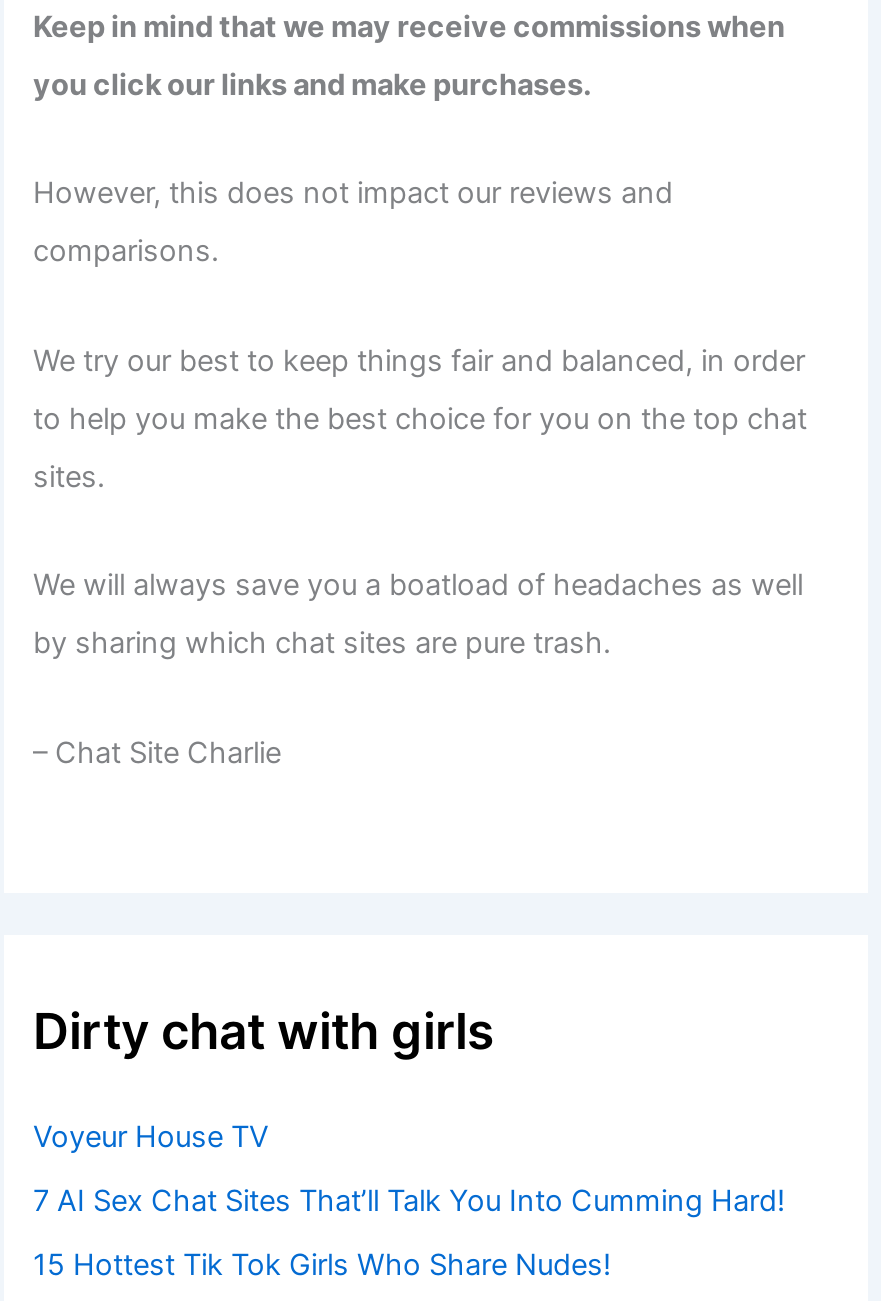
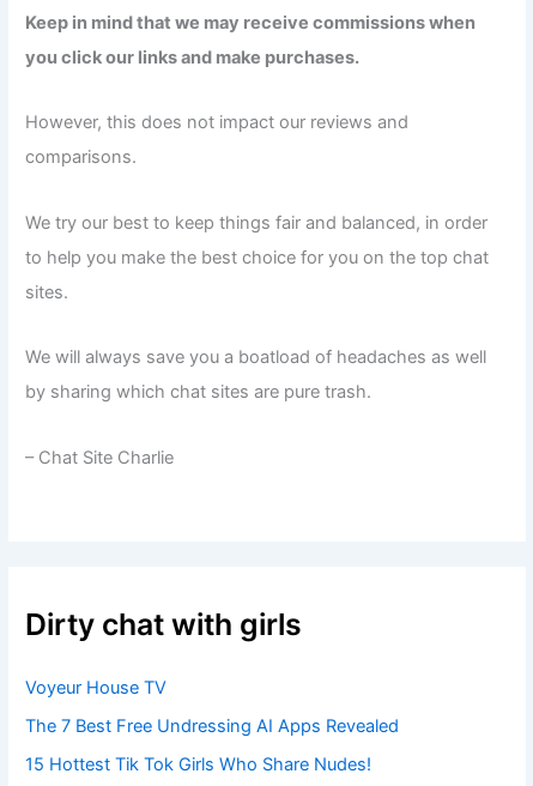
- 7 AI Sex Chat Sites That’ll Talk You Into Cumming Hard!
+ The 7 Best Free Undressing AI Apps Revealed
